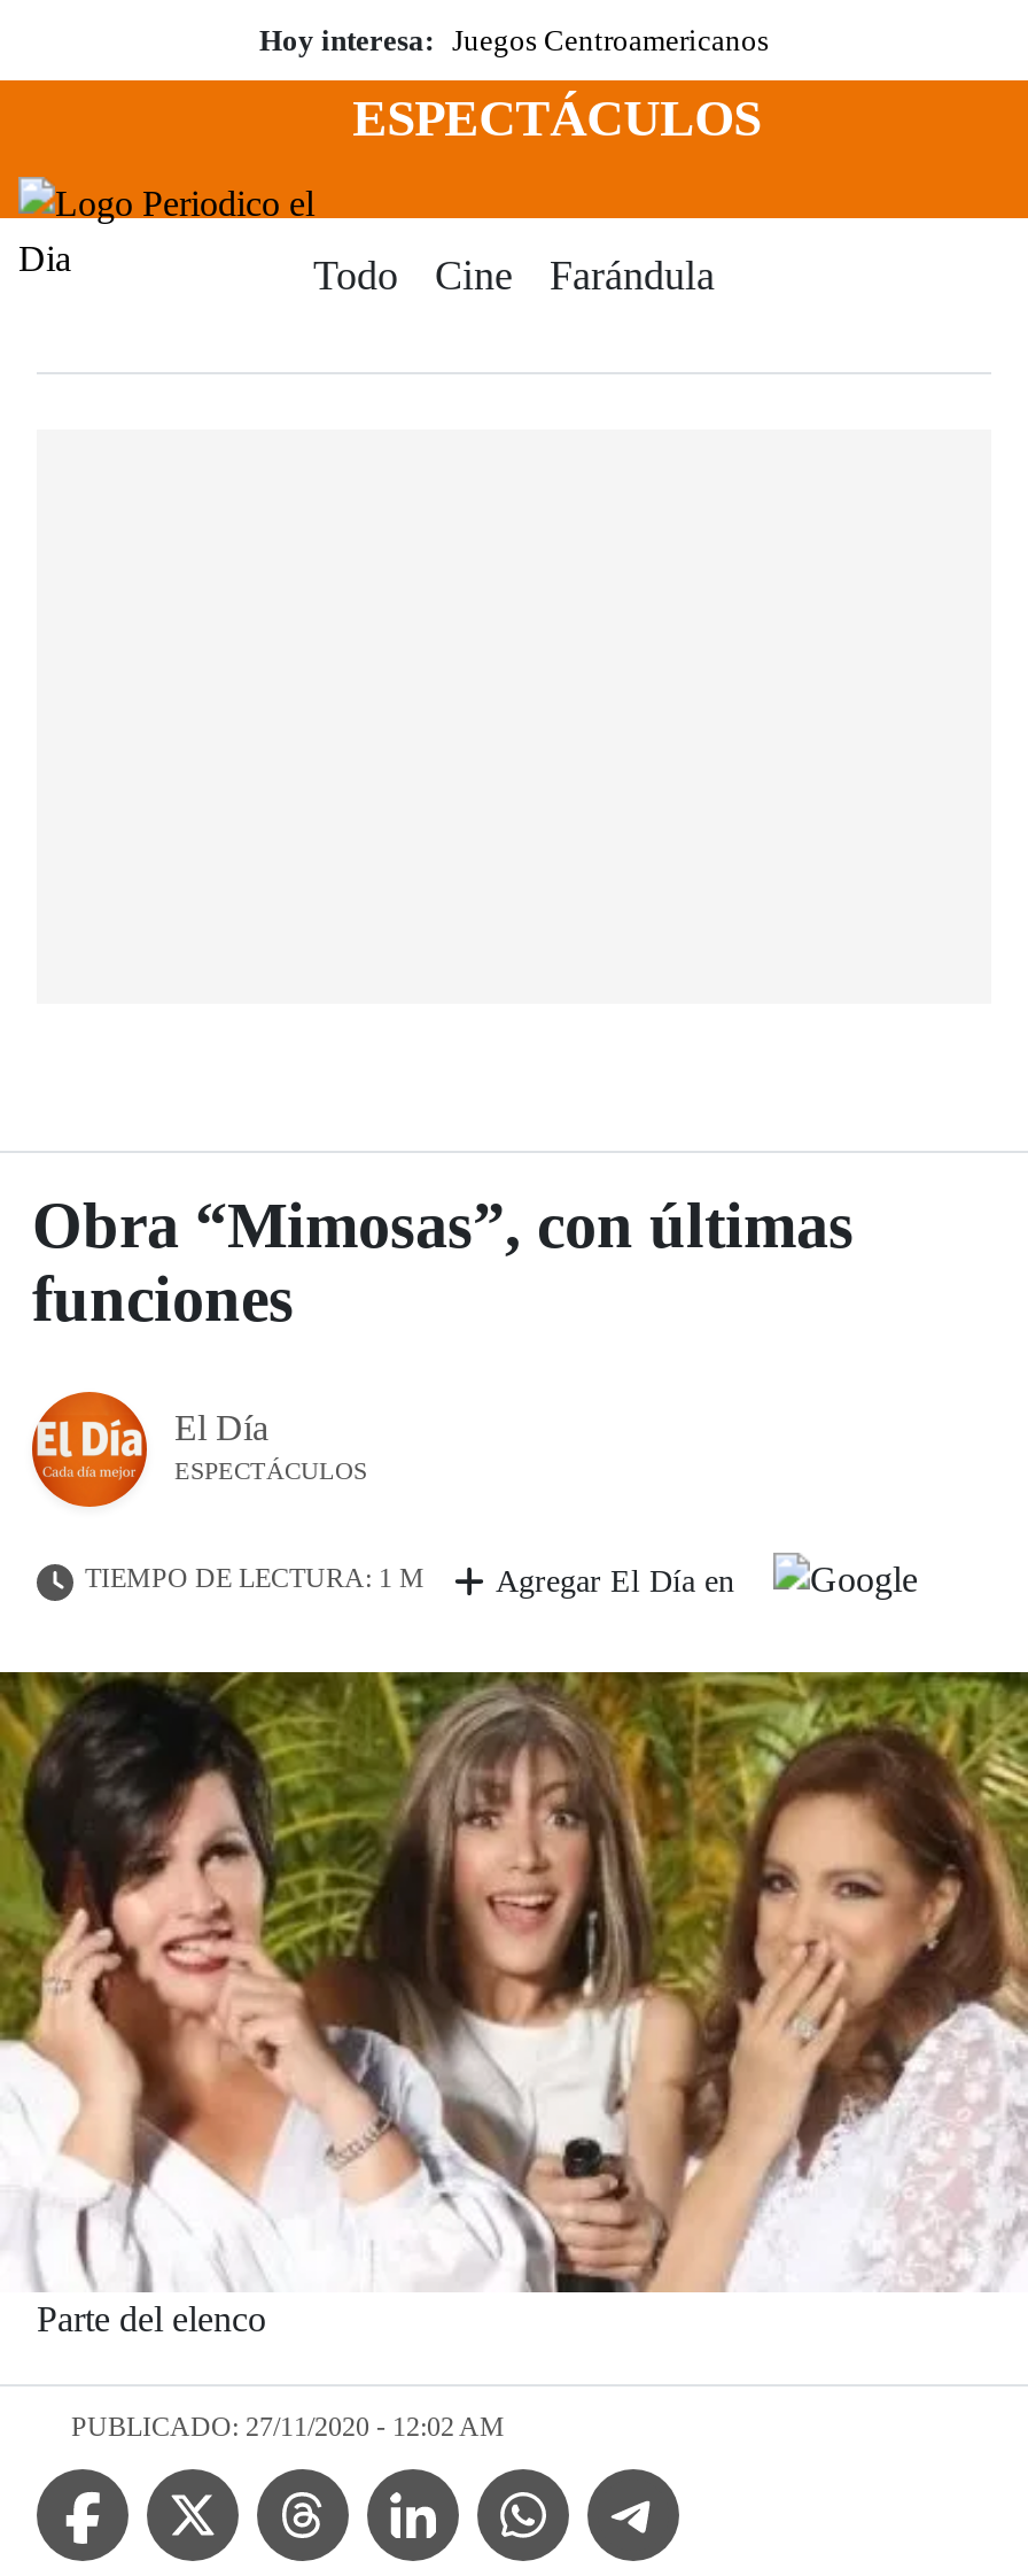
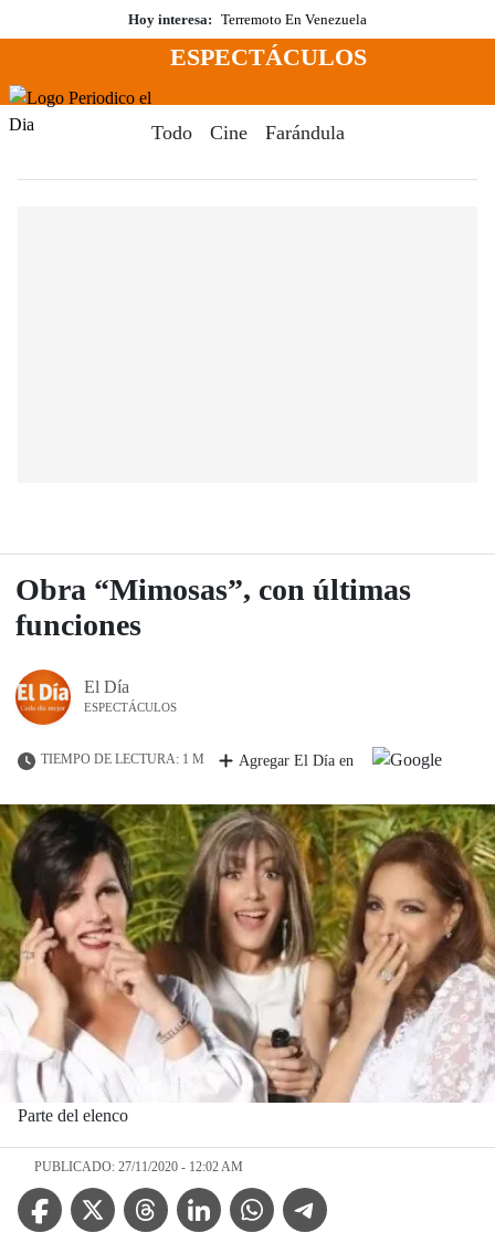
- Hoy interesa: Juegos Centroamericanos
+ Hoy interesa: Terremoto En Venezuela
